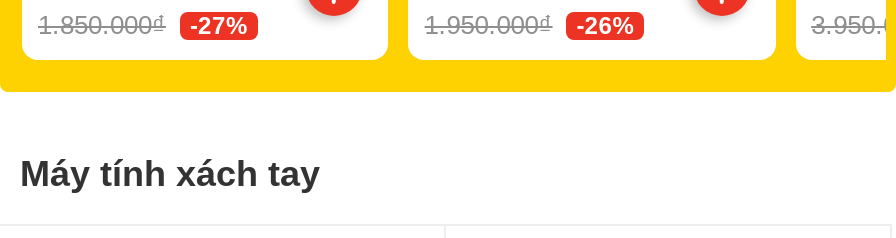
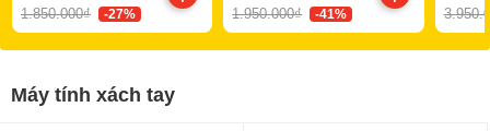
- -26%
+ -41%
